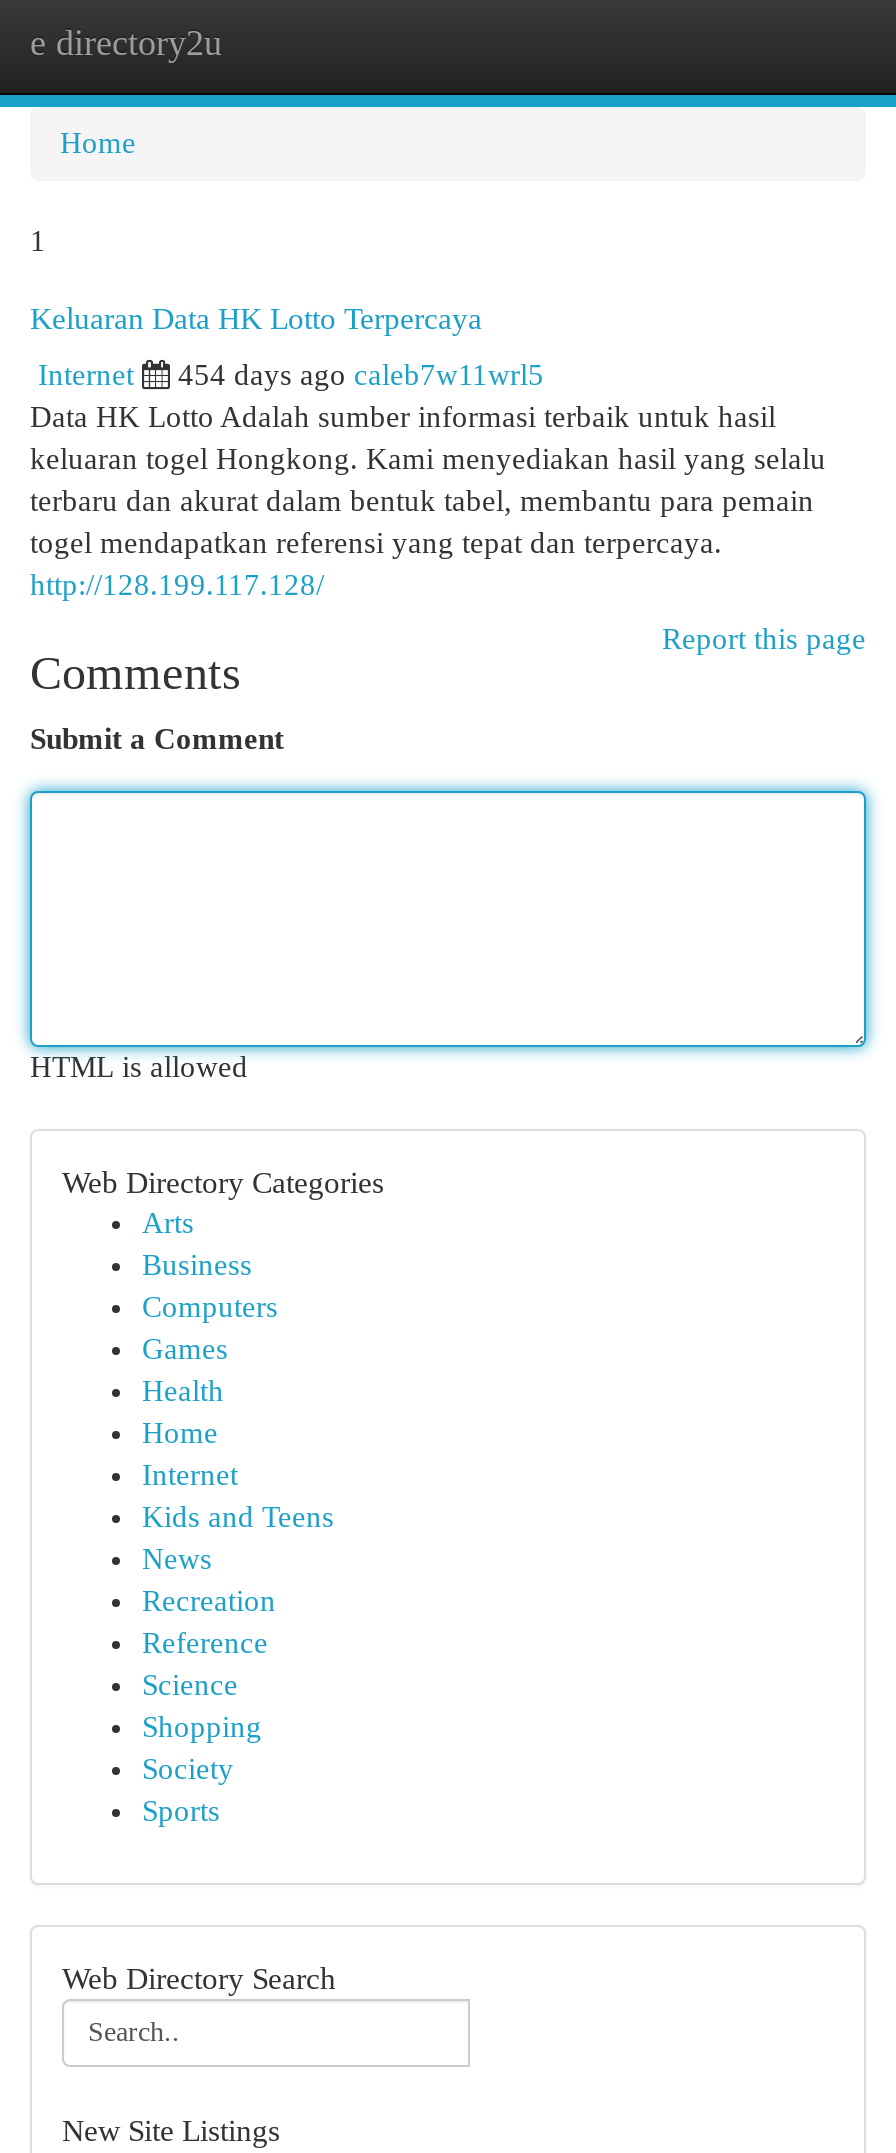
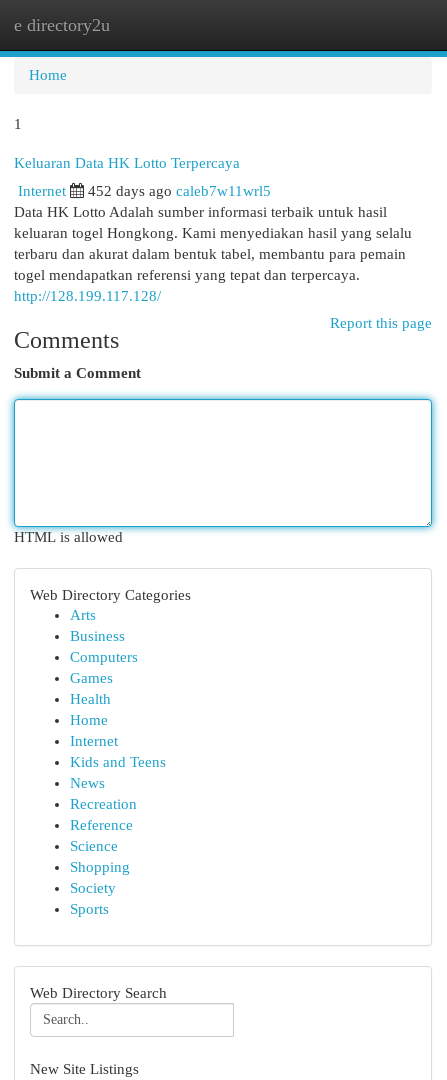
- 454 days ago caleb7w11wrl5
+ 452 days ago caleb7w11wrl5
